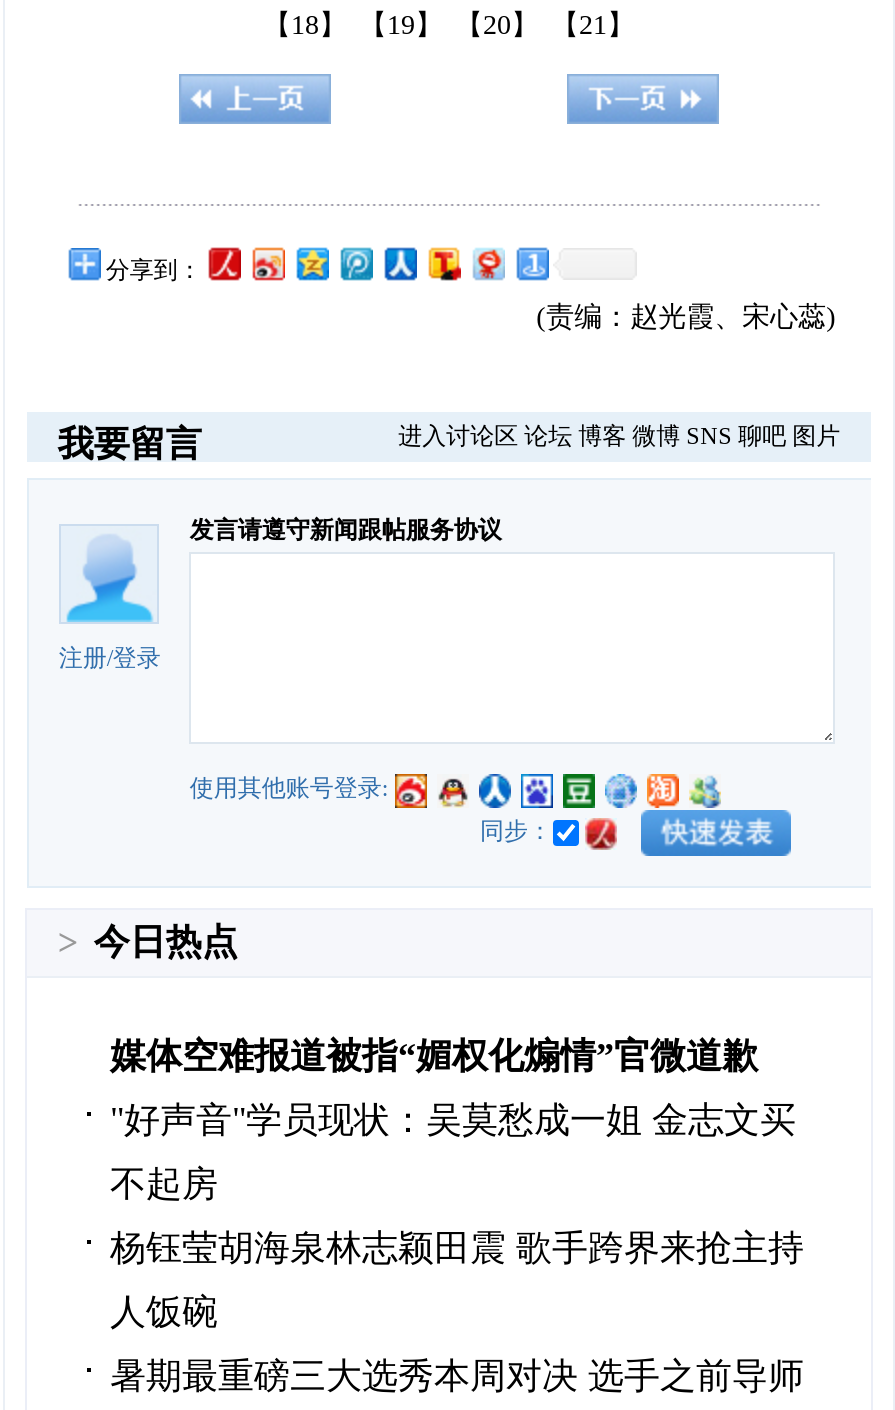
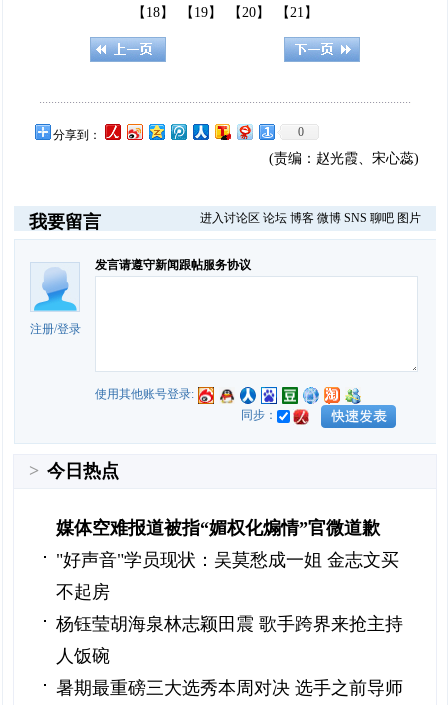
+ 0
